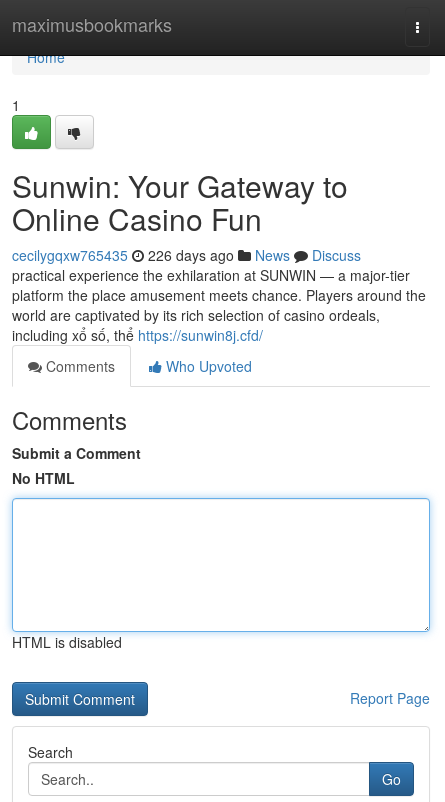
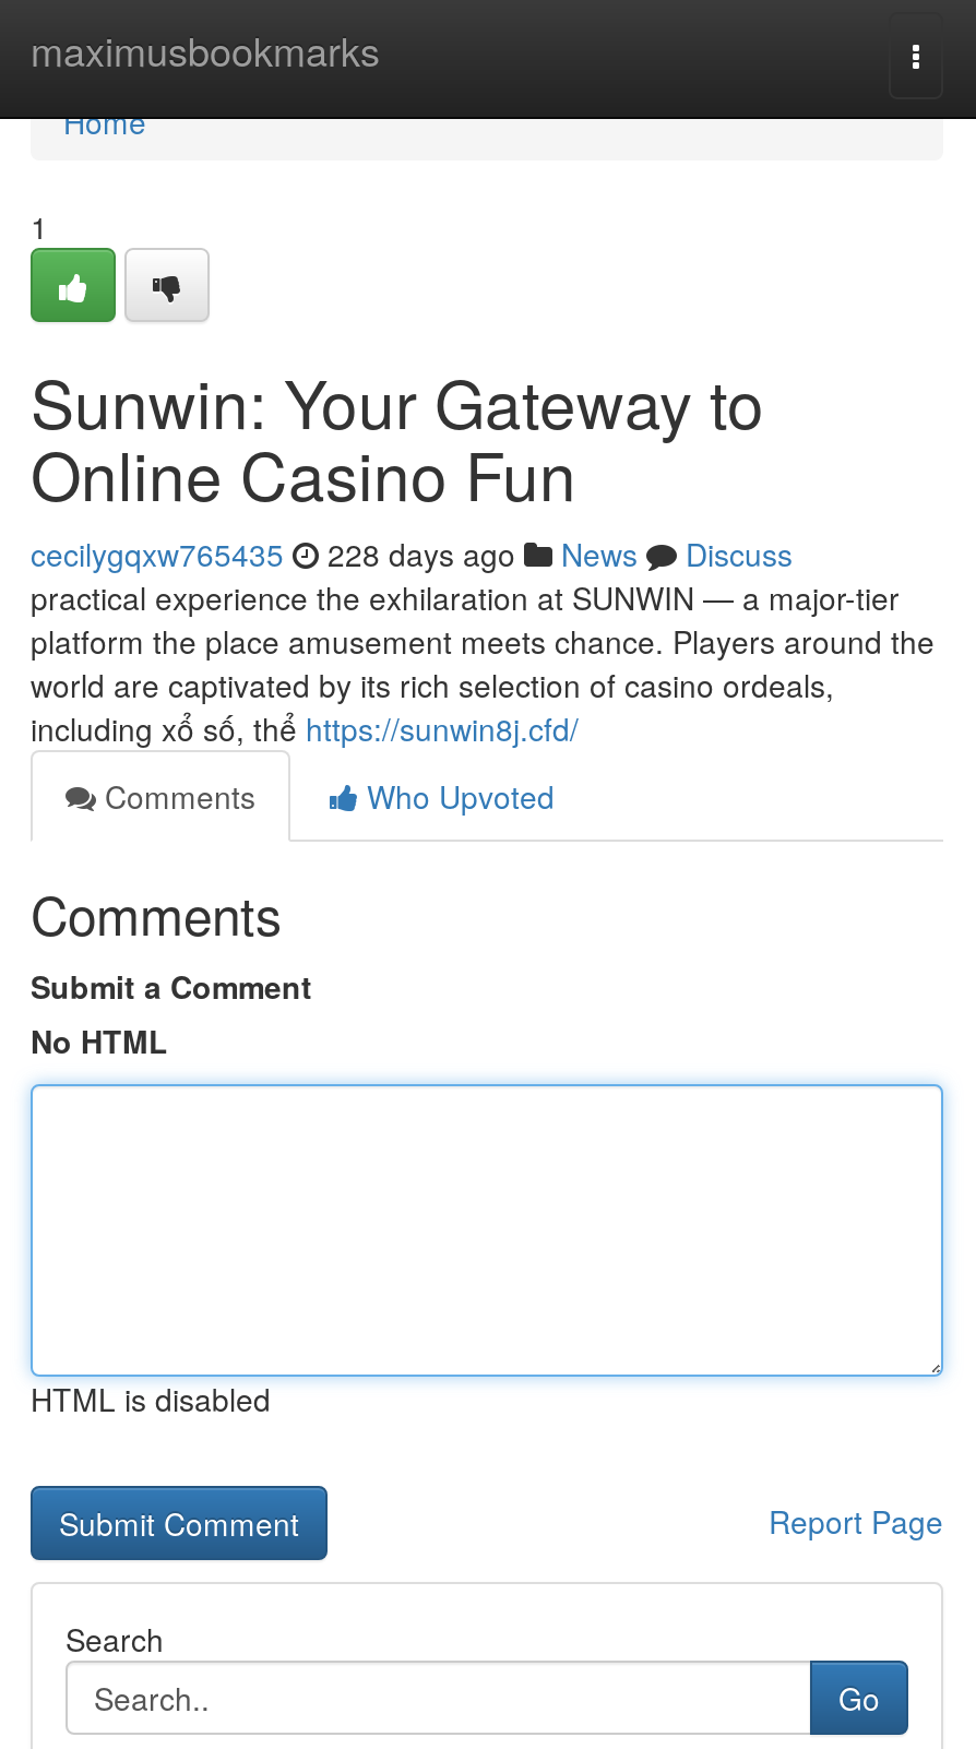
- cecilygqxw765435 226 days ago News Discuss
+ cecilygqxw765435 228 days ago News Discuss
